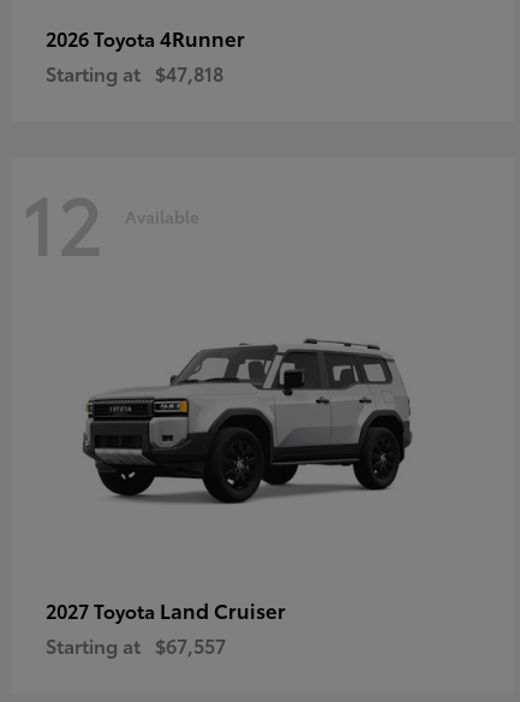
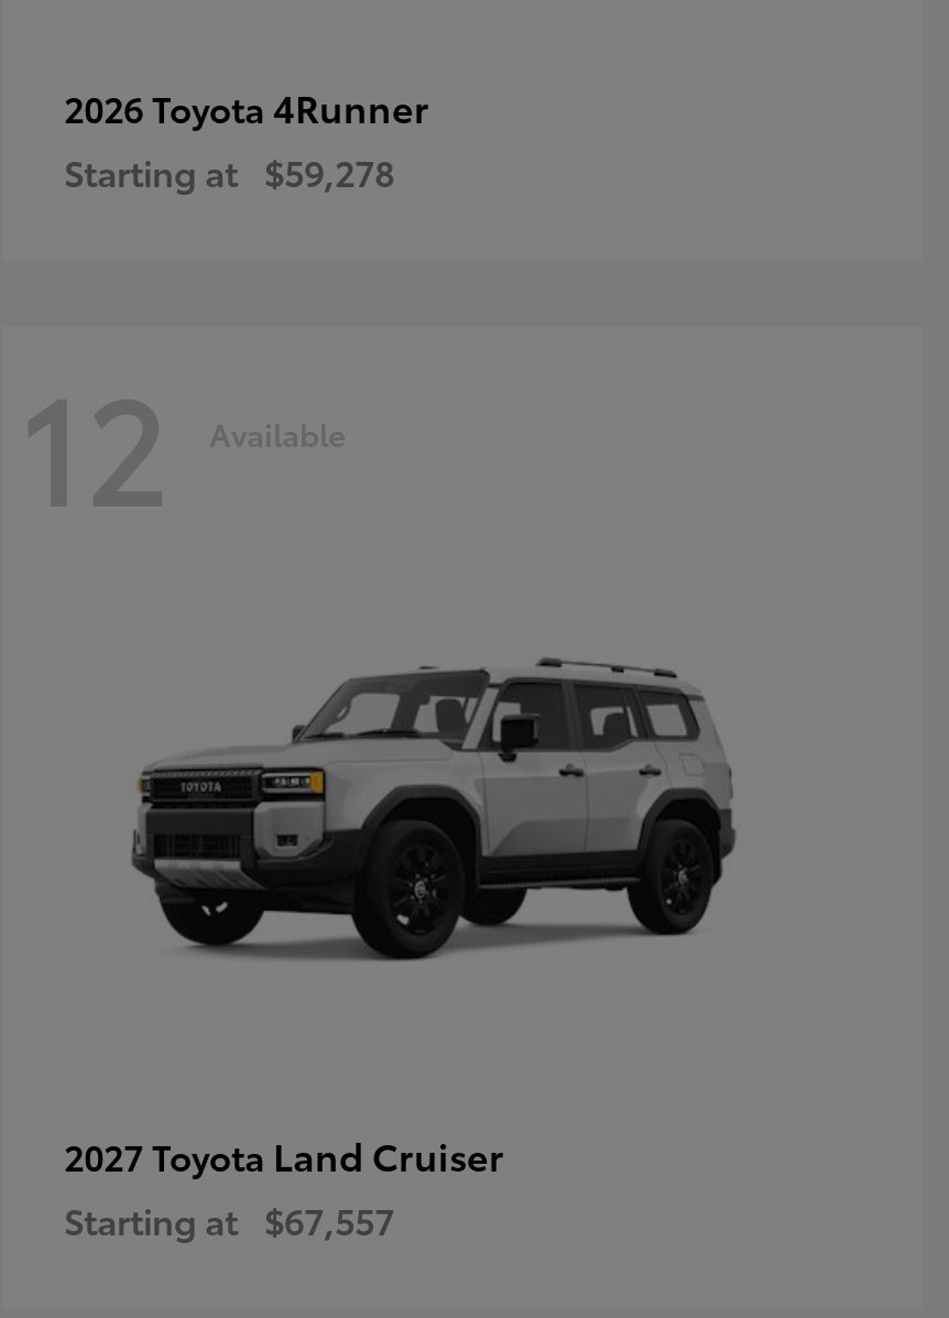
- Starting at $47,818
+ Starting at $59,278
